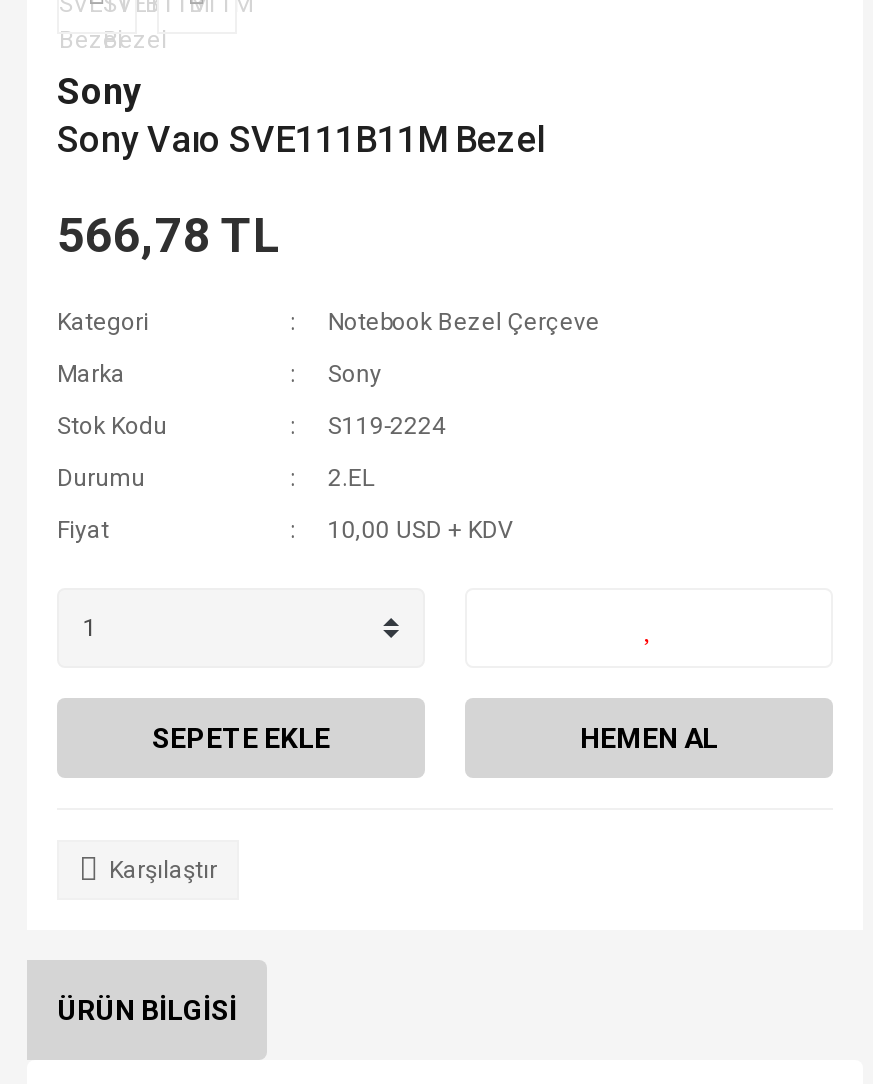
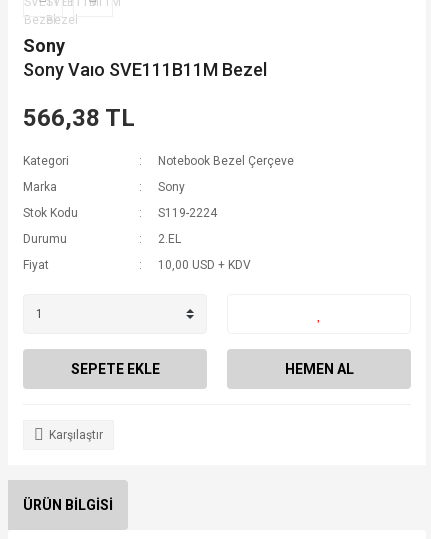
- 566,78 TL
+ 566,38 TL
